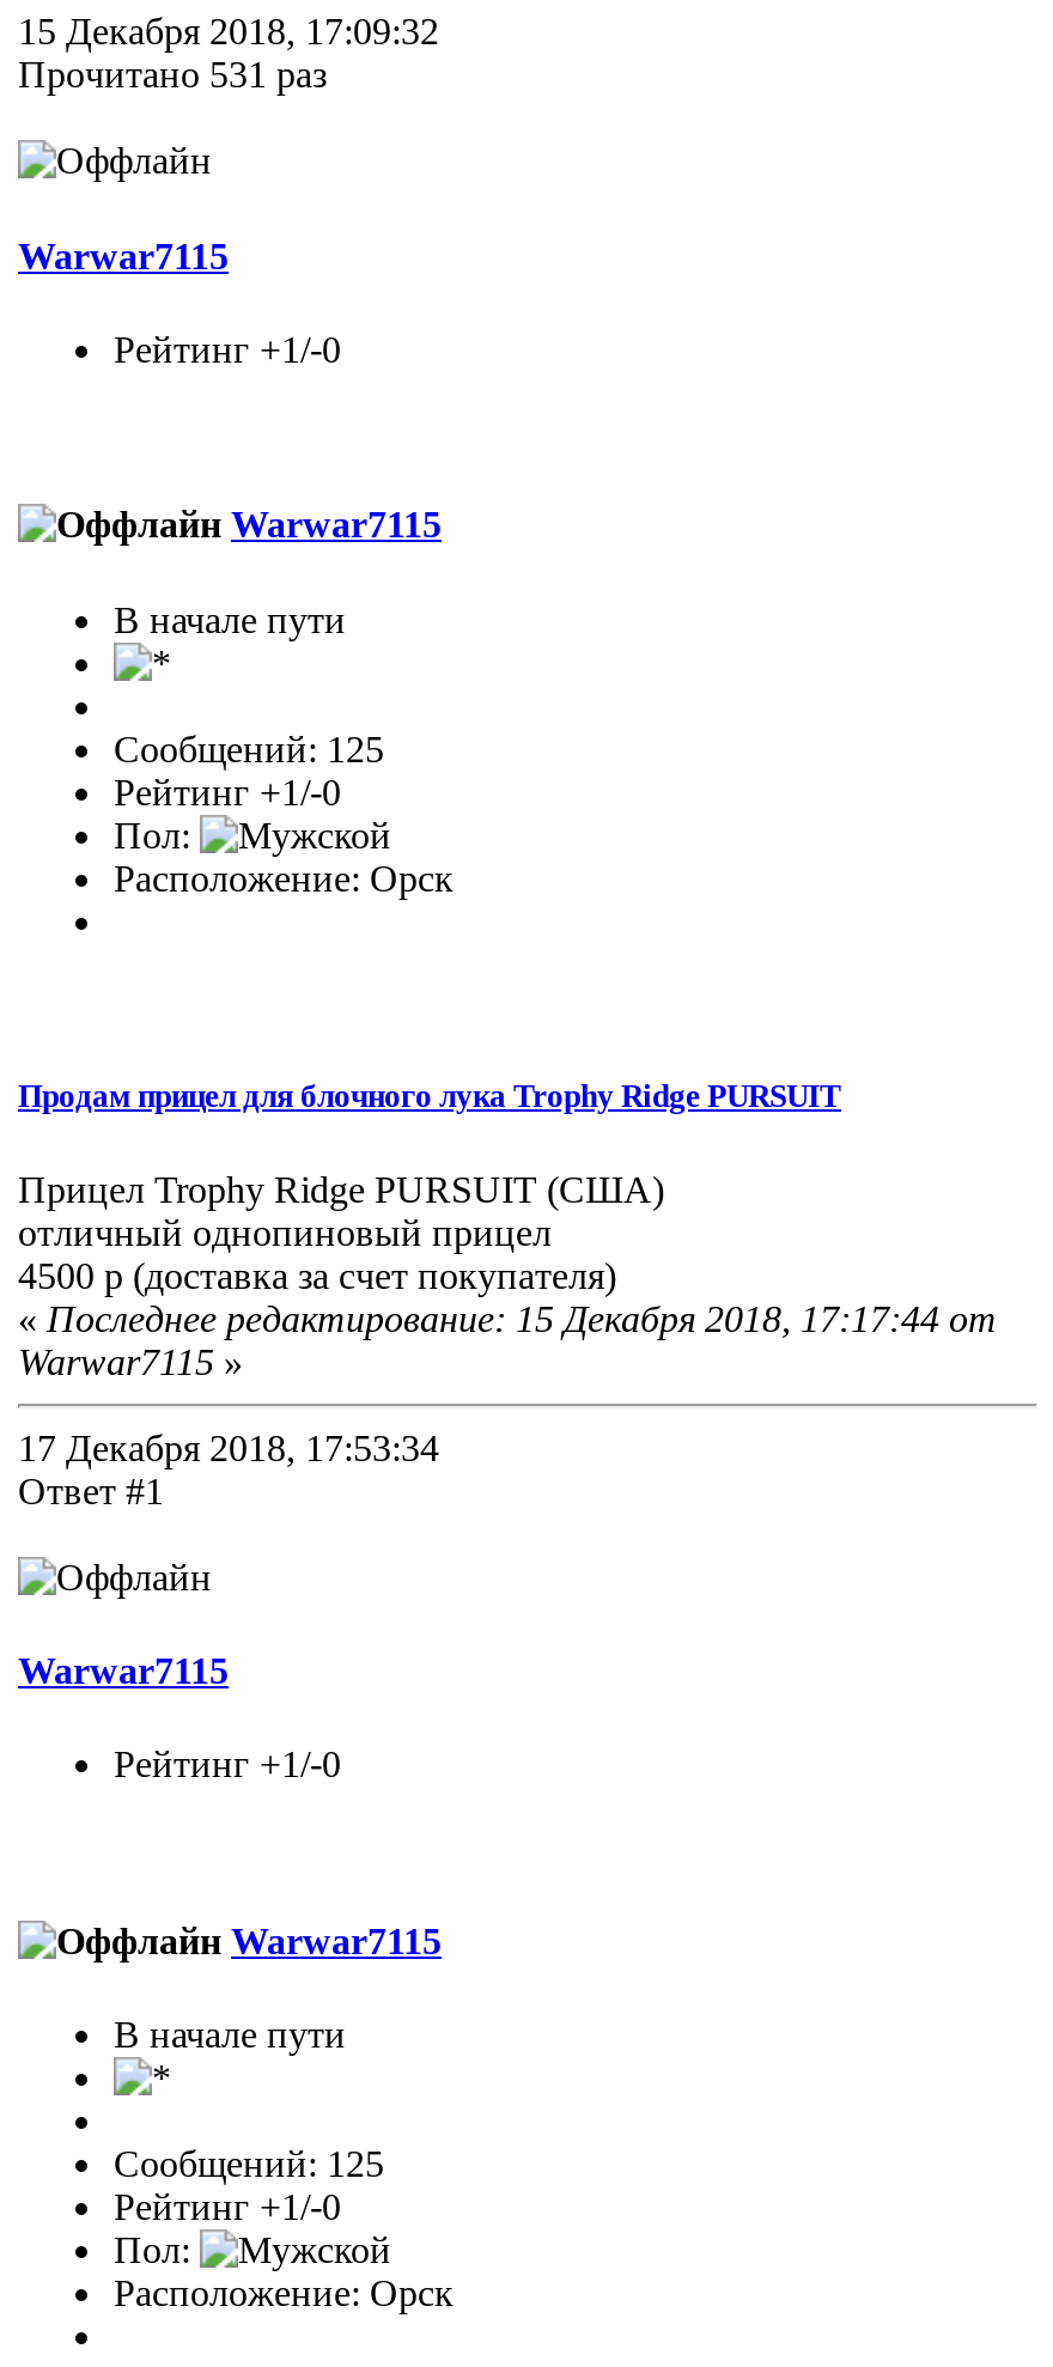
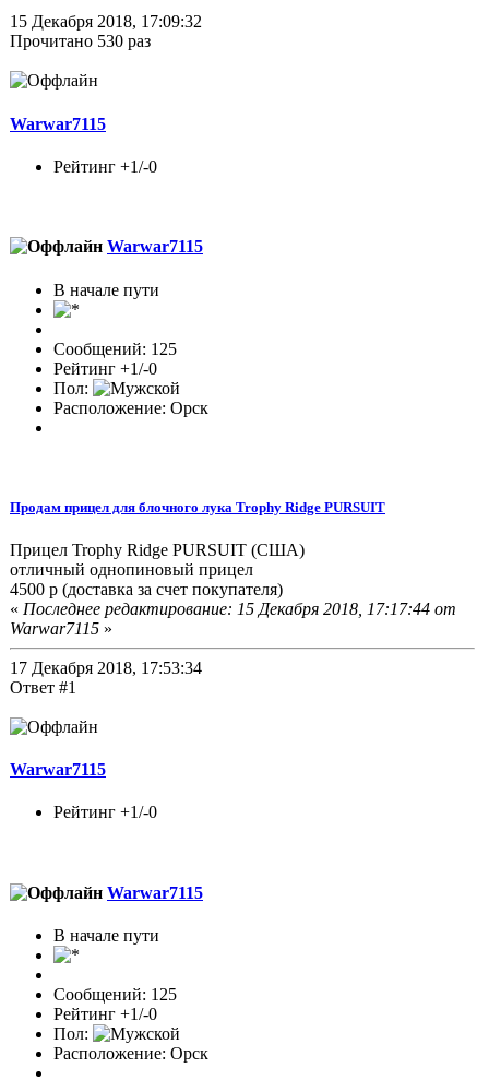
- Прочитано 531 раз
+ Прочитано 530 раз
